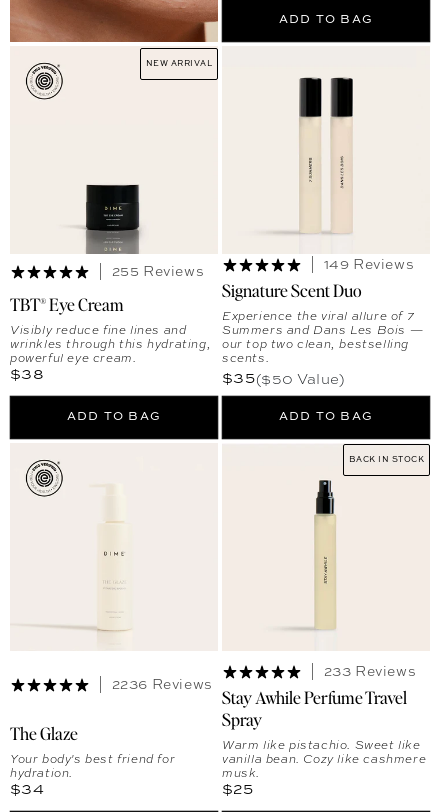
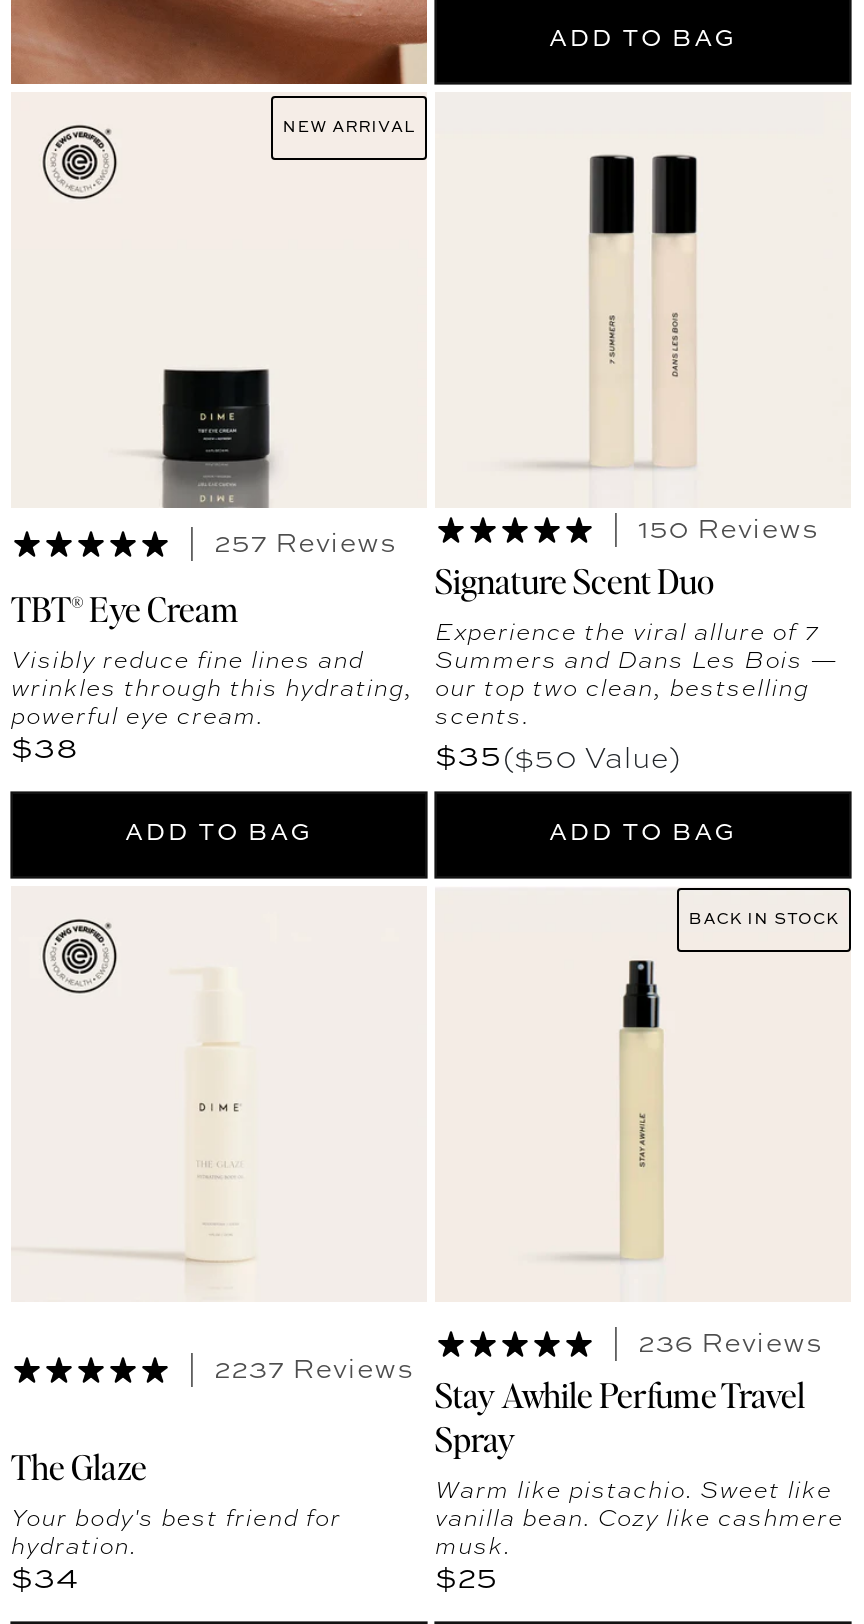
- 149 Reviews
+ 150 Reviews

- 255 Reviews
+ 257 Reviews

- 233 Reviews
+ 236 Reviews

- 2236 Reviews
+ 2237 Reviews
